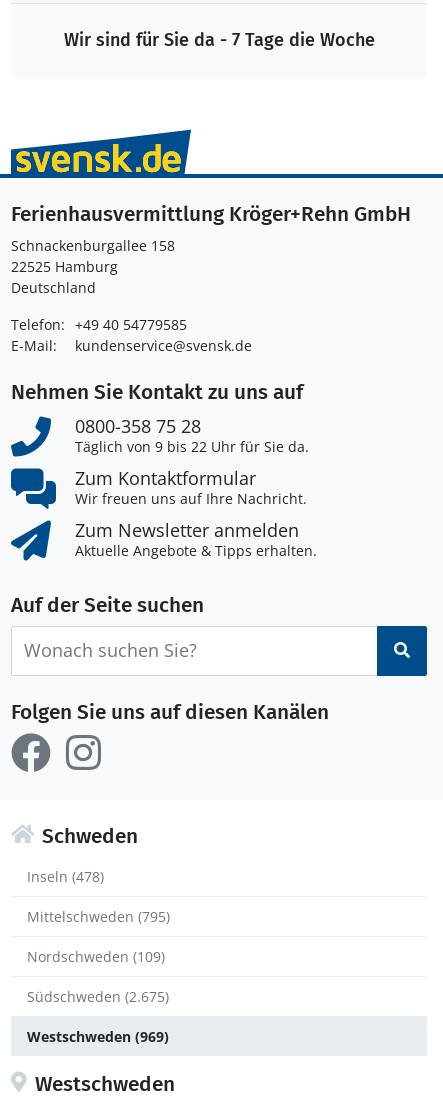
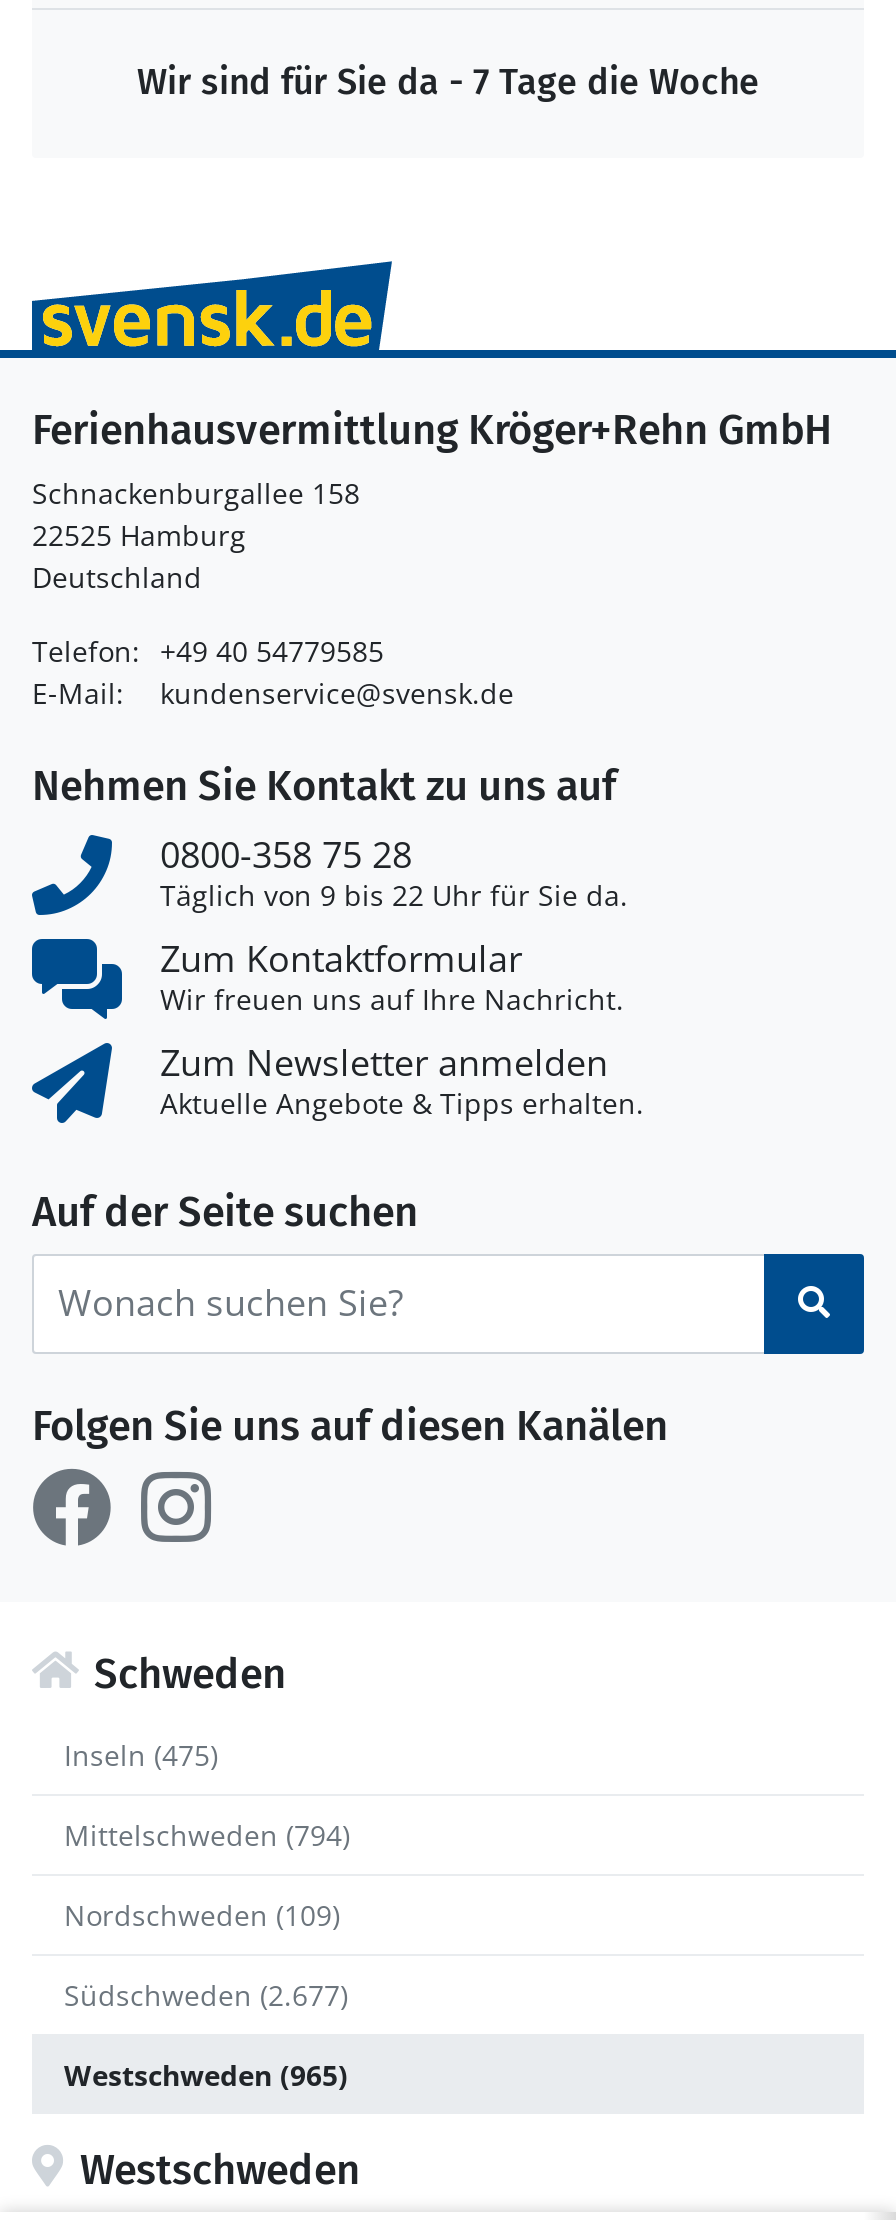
- Inseln (478)
+ Inseln (475)

- Mittelschweden (795)
+ Mittelschweden (794)

- Südschweden (2.675)
+ Südschweden (2.677)

- Westschweden (969)
+ Westschweden (965)
